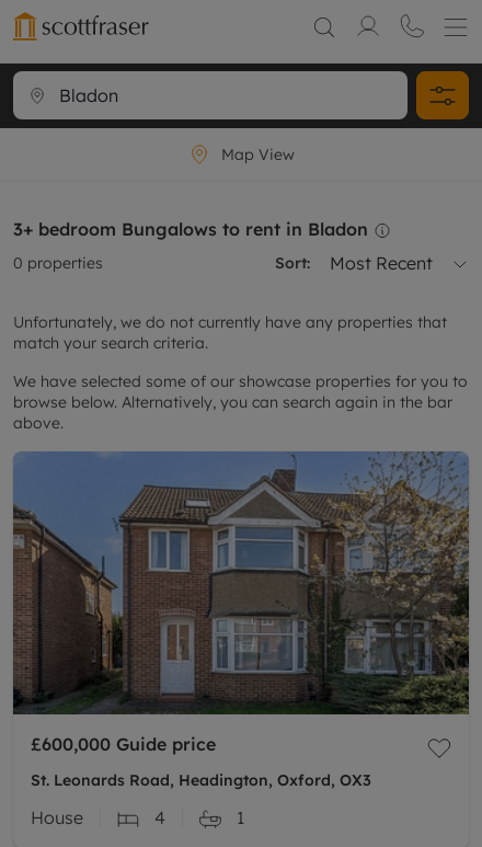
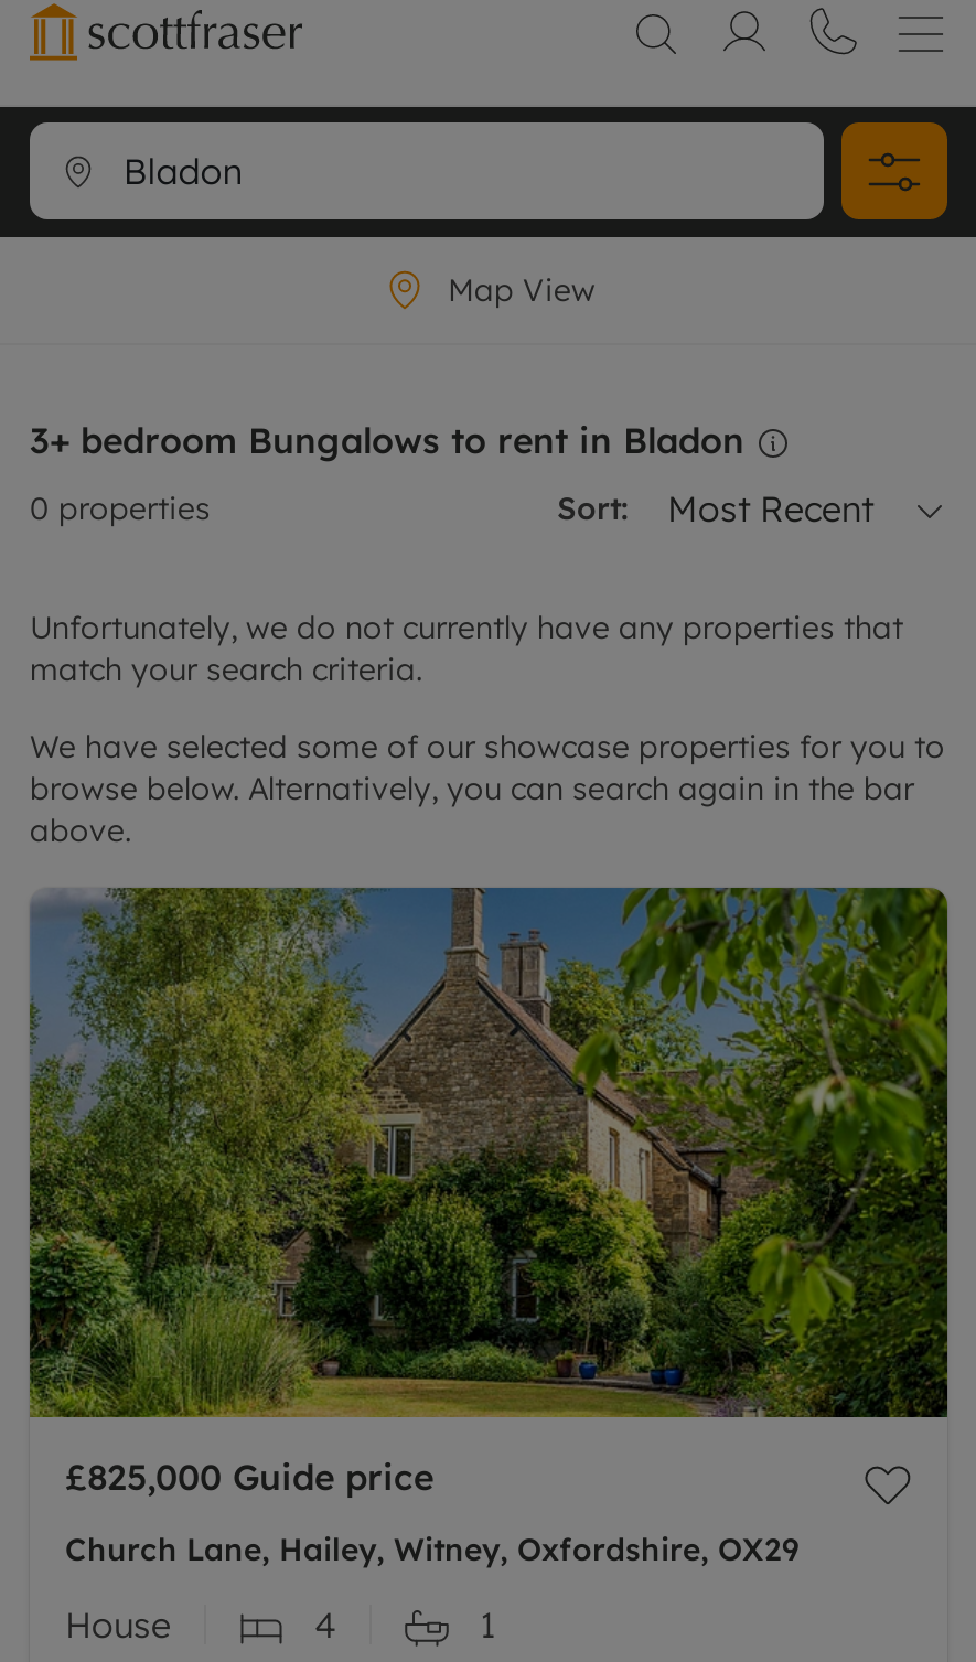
- [image]
- £600,000 Guide price
+ [image]
+ £825,000 Guide price

- St. Leonards Road, Headington, Oxford, OX3
+ Church Lane, Hailey, Witney, Oxfordshire, OX29
